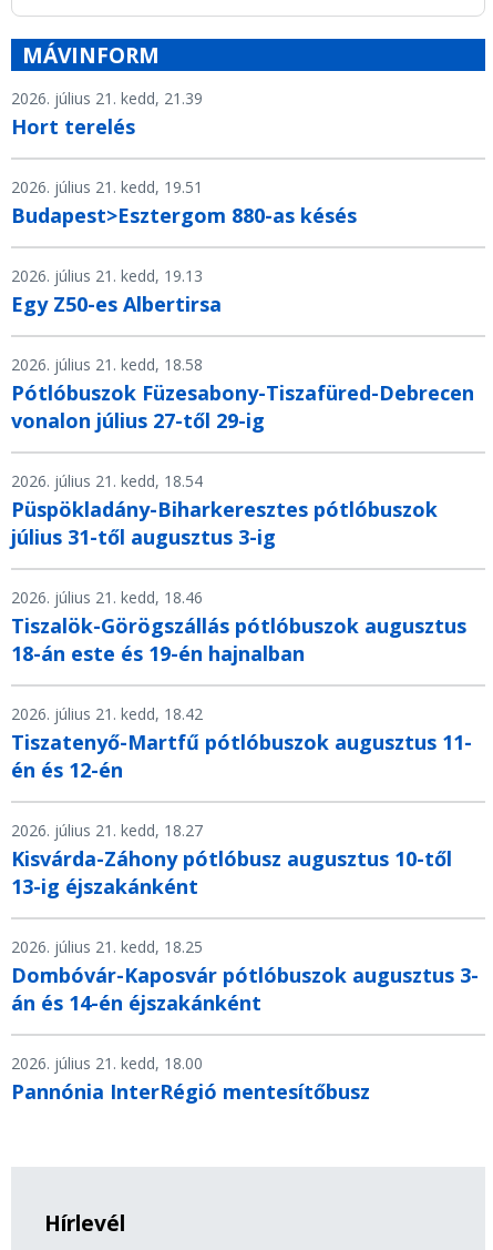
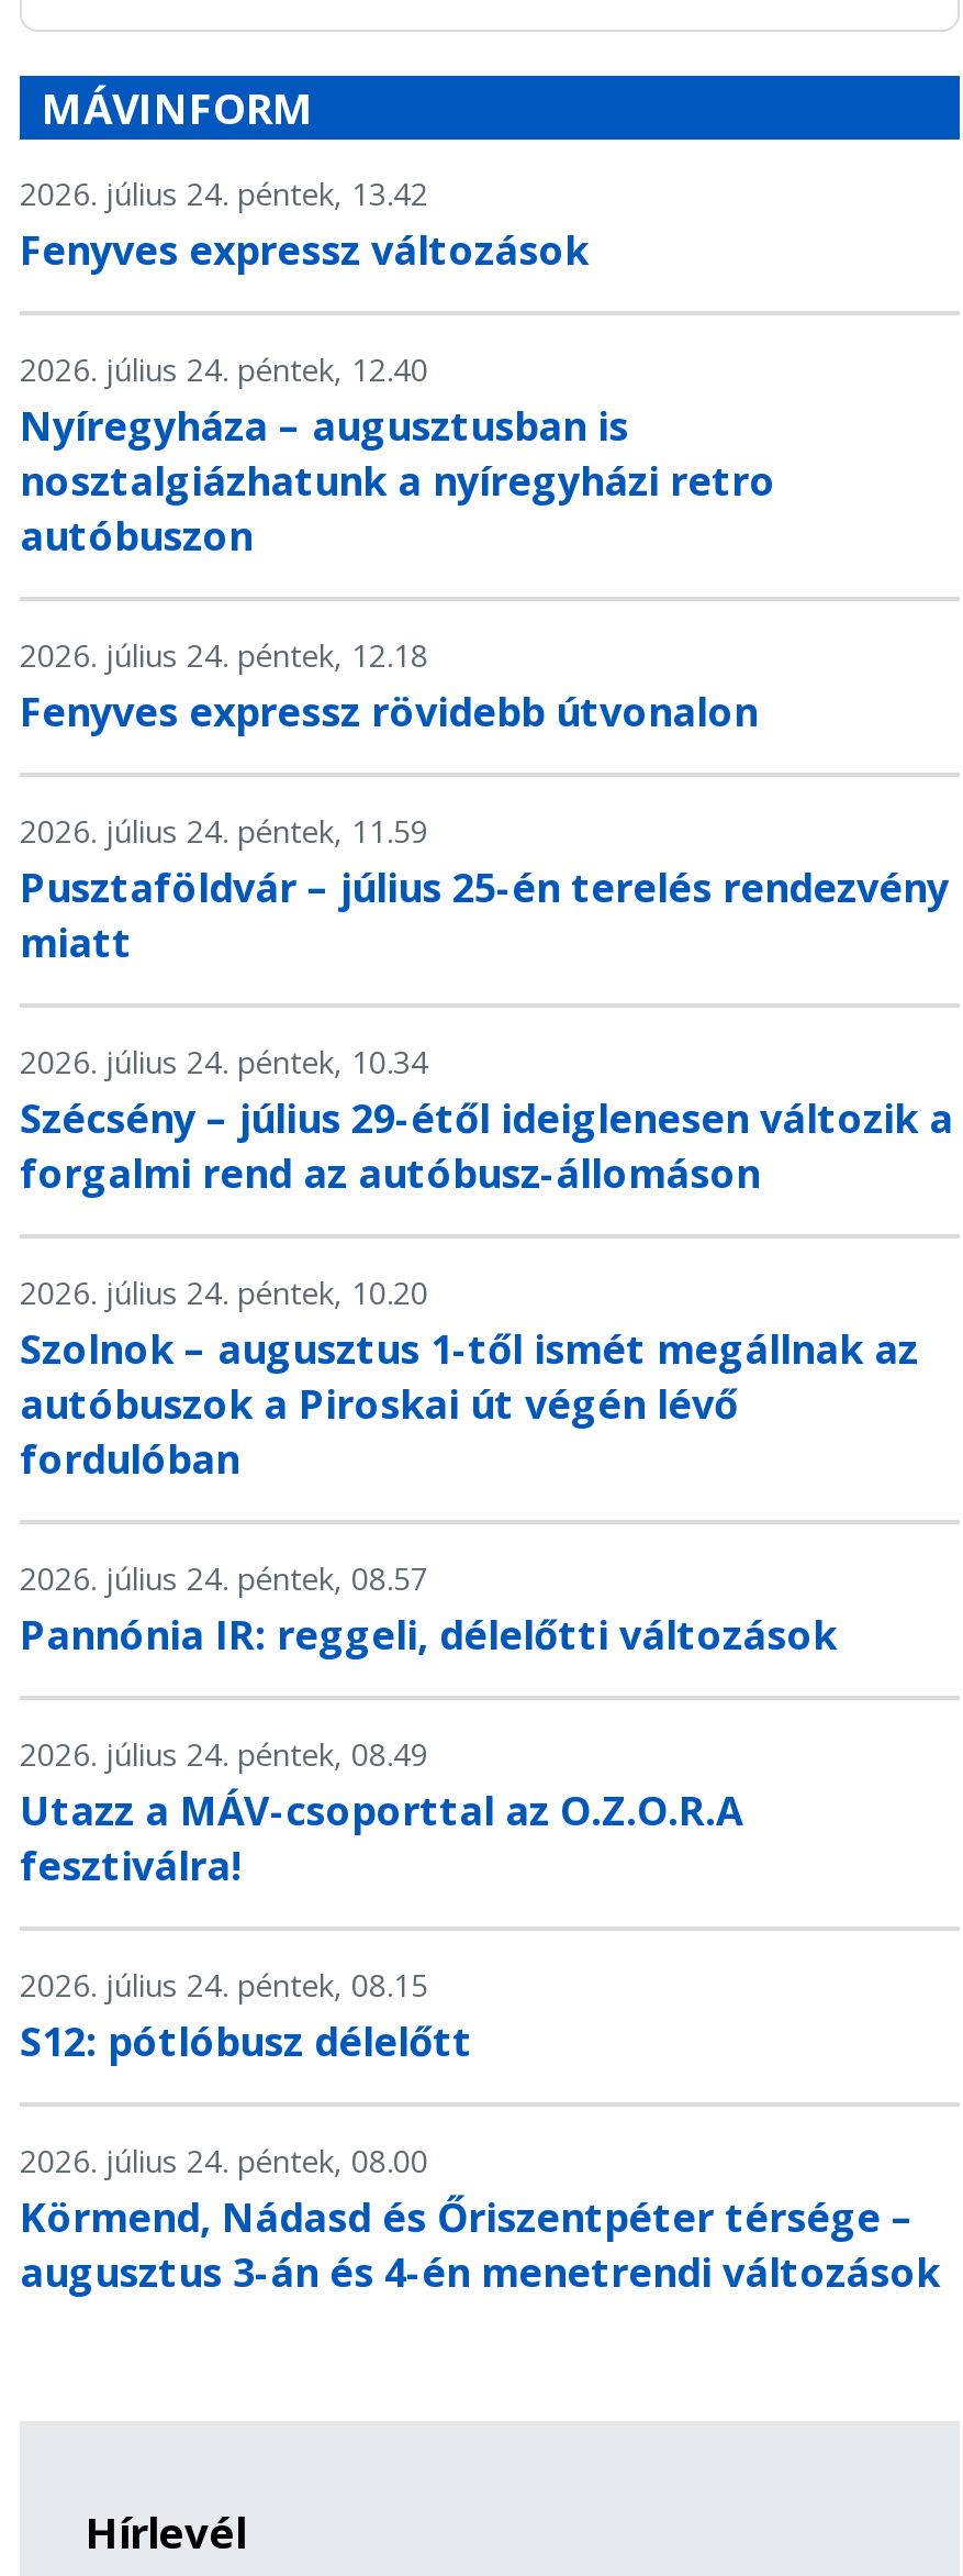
- 2026. július 21. kedd, 21.39
- Hort terelés
+ 2026. július 24. péntek, 13.42
+ Fenyves expressz változások

- 2026. július 21. kedd, 19.51
- Budapest>Esztergom 880-as késés
+ 2026. július 24. péntek, 12.40
+ Nyíregyháza – augusztusban is
+ nosztalgiázhatunk a nyíregyházi retro
+ autóbuszon

- 2026. július 21. kedd, 19.13
- Egy Z50-es Albertirsa
+ 2026. július 24. péntek, 12.18
+ Fenyves expressz rövidebb útvonalon

- 2026. július 21. kedd, 18.58
- Pótlóbuszok Füzesabony-Tiszafüred-Debrecen
- vonalon július 27-től 29-ig
+ 2026. július 24. péntek, 11.59
+ Pusztaföldvár – július 25-én terelés rendezvény
+ miatt

- 2026. július 21. kedd, 18.54
- Püspökladány-Biharkeresztes pótlóbuszok
- július 31-től augusztus 3-ig
+ 2026. július 24. péntek, 10.34
+ Szécsény – július 29-étől ideiglenesen változik a
+ forgalmi rend az autóbusz-állomáson

- 2026. július 21. kedd, 18.46
- Tiszalök-Görögszállás pótlóbuszok augusztus
- 18-án este és 19-én hajnalban
+ 2026. július 24. péntek, 10.20
+ Szolnok – augusztus 1-től ismét megállnak az
+ autóbuszok a Piroskai út végén lévő
+ fordulóban

- 2026. július 21. kedd, 18.42
- Tiszatenyő-Martfű pótlóbuszok augusztus 11-
- én és 12-én
+ 2026. július 24. péntek, 08.57
+ Pannónia IR: reggeli, délelőtti változások

- 2026. július 21. kedd, 18.27
- Kisvárda-Záhony pótlóbusz augusztus 10-től
- 13-ig éjszakánként
+ 2026. július 24. péntek, 08.49
+ Utazz a MÁV-csoporttal az O.Z.O.R.A
+ fesztiválra!

- 2026. július 21. kedd, 18.25
- Dombóvár-Kaposvár pótlóbuszok augusztus 3-
- án és 14-én éjszakánként
+ 2026. július 24. péntek, 08.15
+ S12: pótlóbusz délelőtt

- 2026. július 21. kedd, 18.00
- Pannónia InterRégió mentesítőbusz
+ 2026. július 24. péntek, 08.00
+ Körmend, Nádasd és Őriszentpéter térsége –
+ augusztus 3-án és 4-én menetrendi változások
